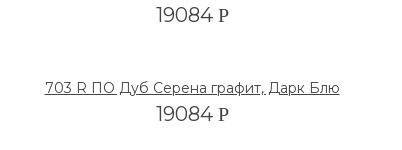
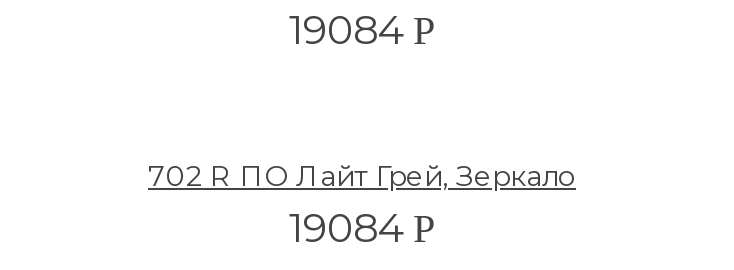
- 703 R ПО Дуб Серена графит, Дарк Блю
+ 702 R ПО Лайт Грей, Зеркало
